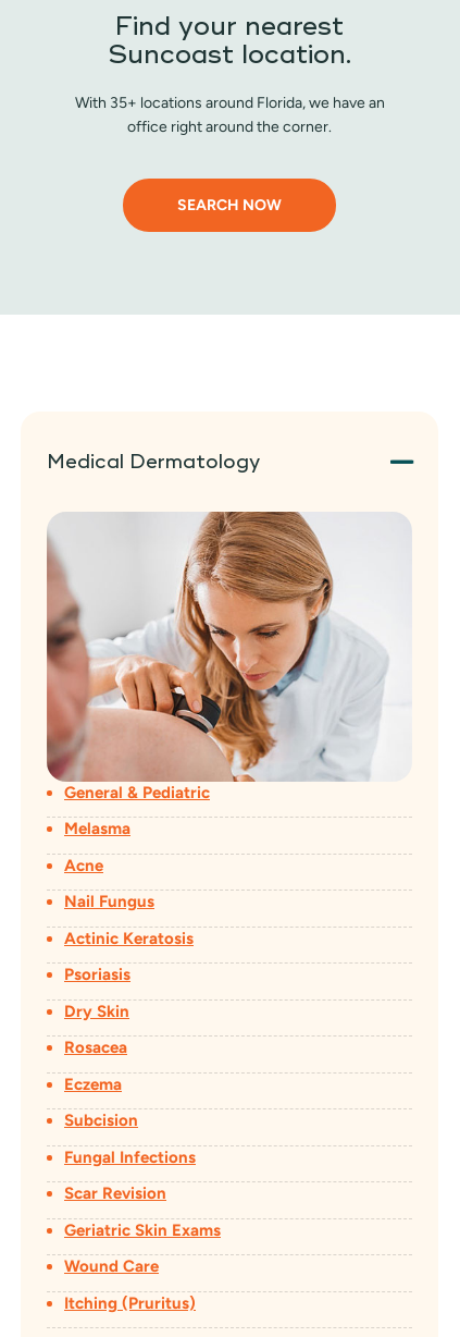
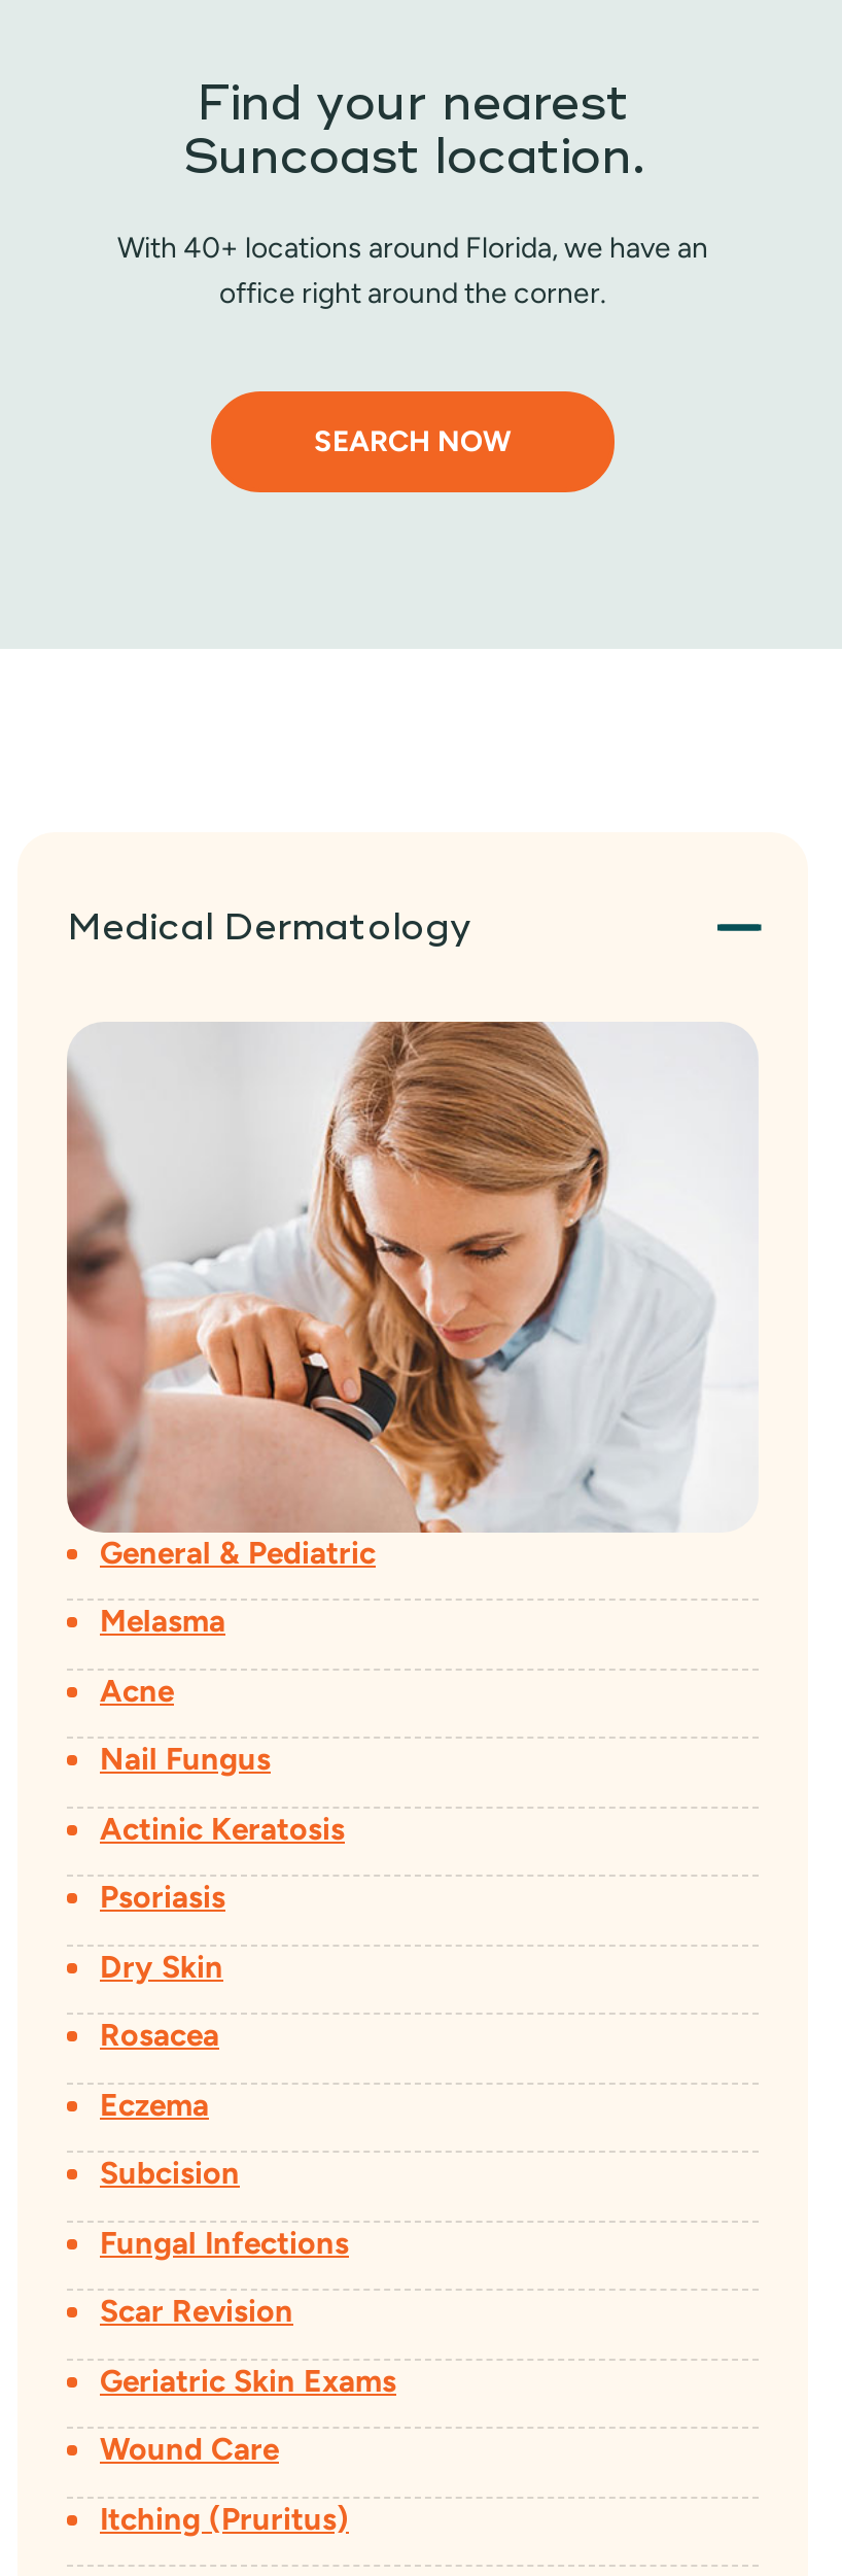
- With 35+ locations around Florida, we have an
+ With 40+ locations around Florida, we have an
